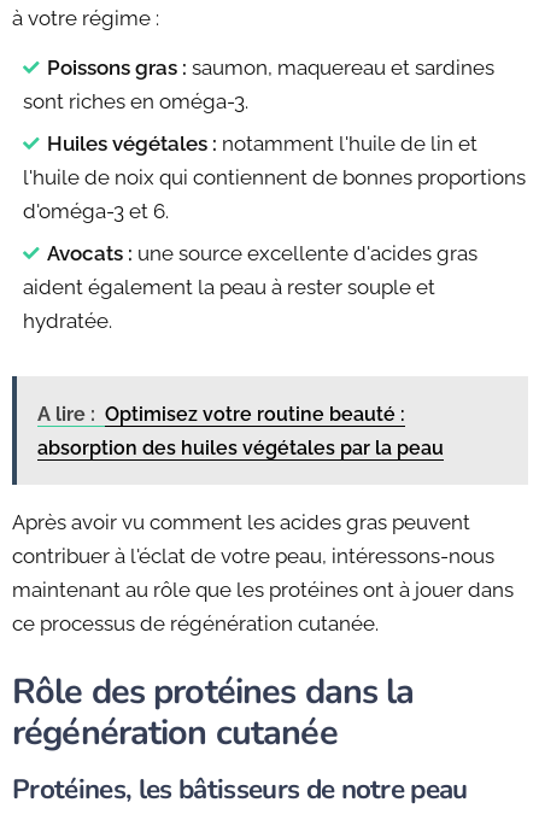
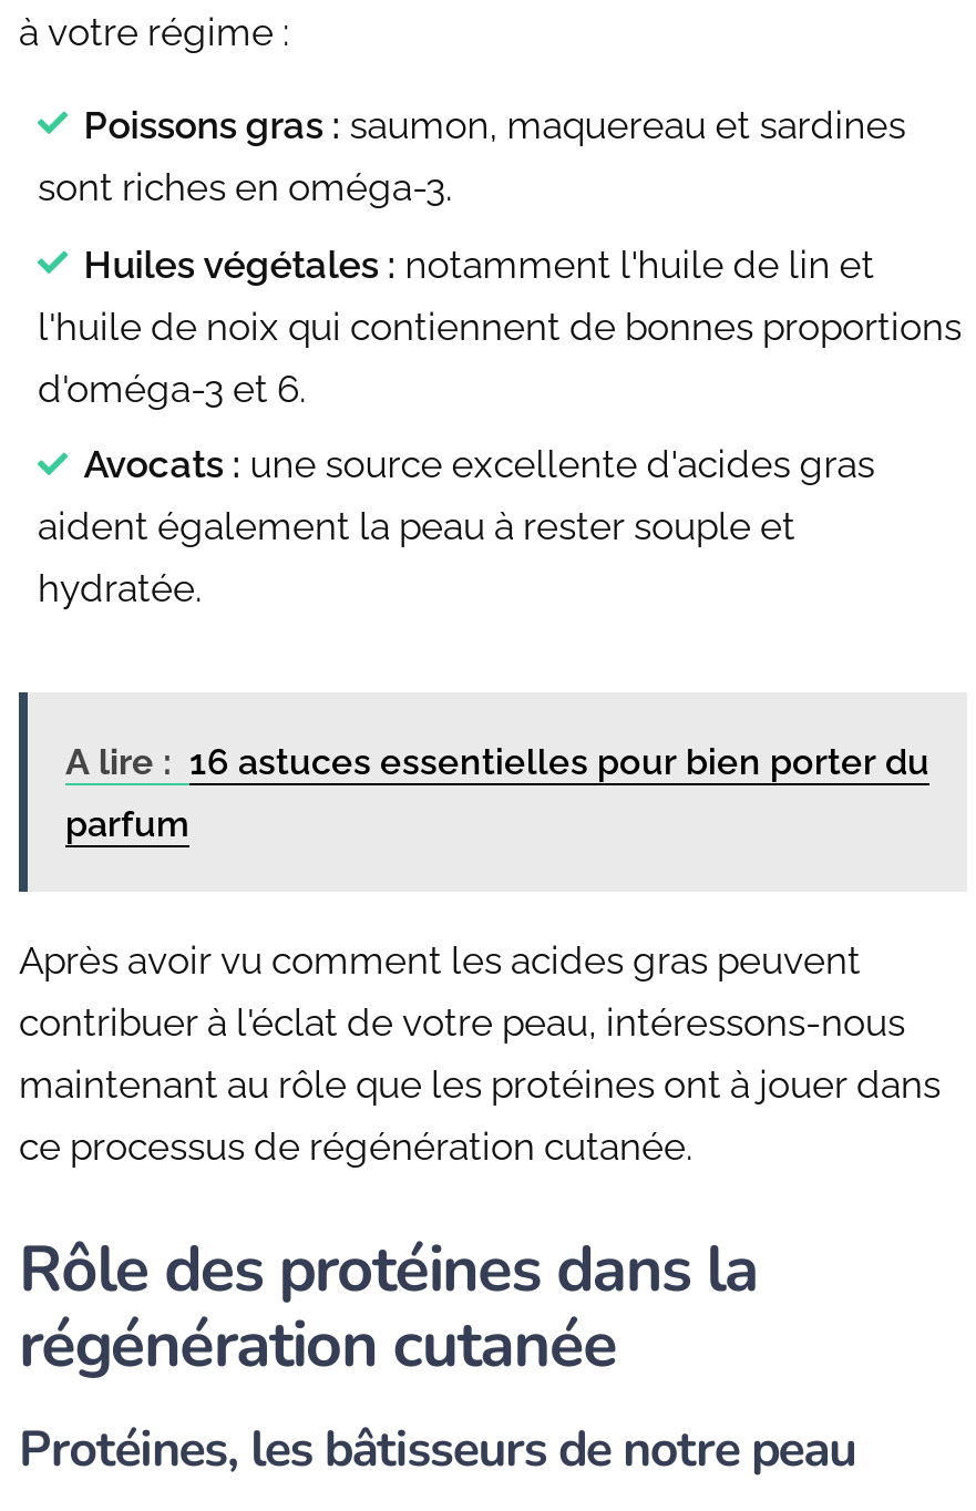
- A lire : Optimisez votre routine beauté :
+ A lire : 16 astuces essentielles pour bien porter du

- absorption des huiles végétales par la peau
+ parfum
